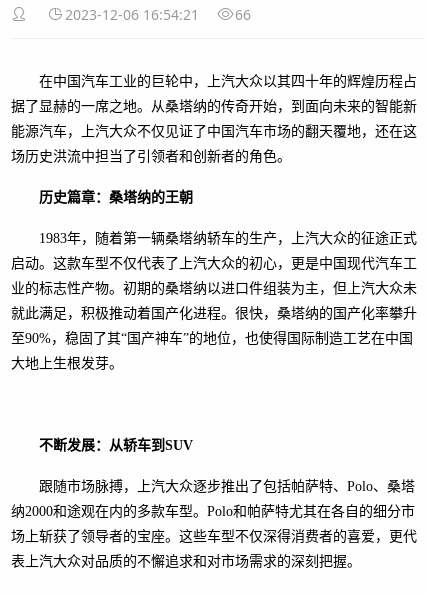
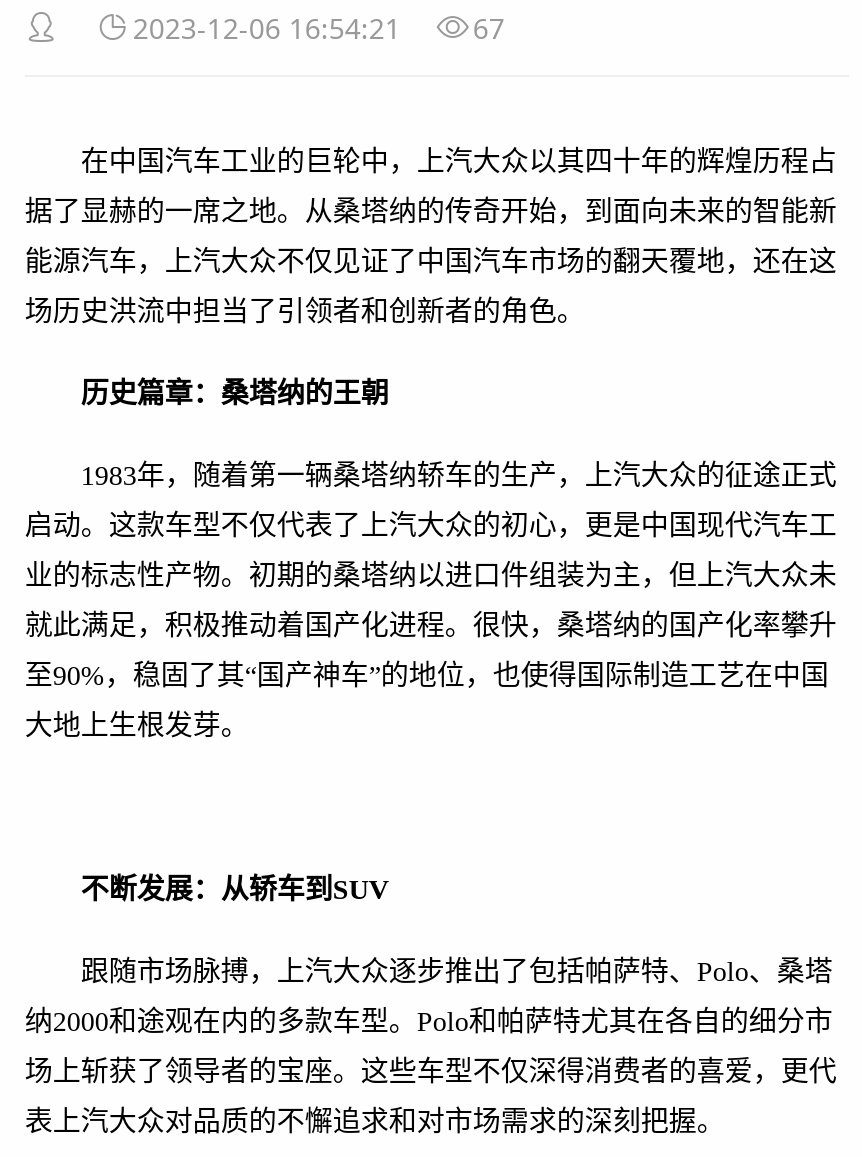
- 2023-12-06 16:54:21 66
+ 2023-12-06 16:54:21 67
